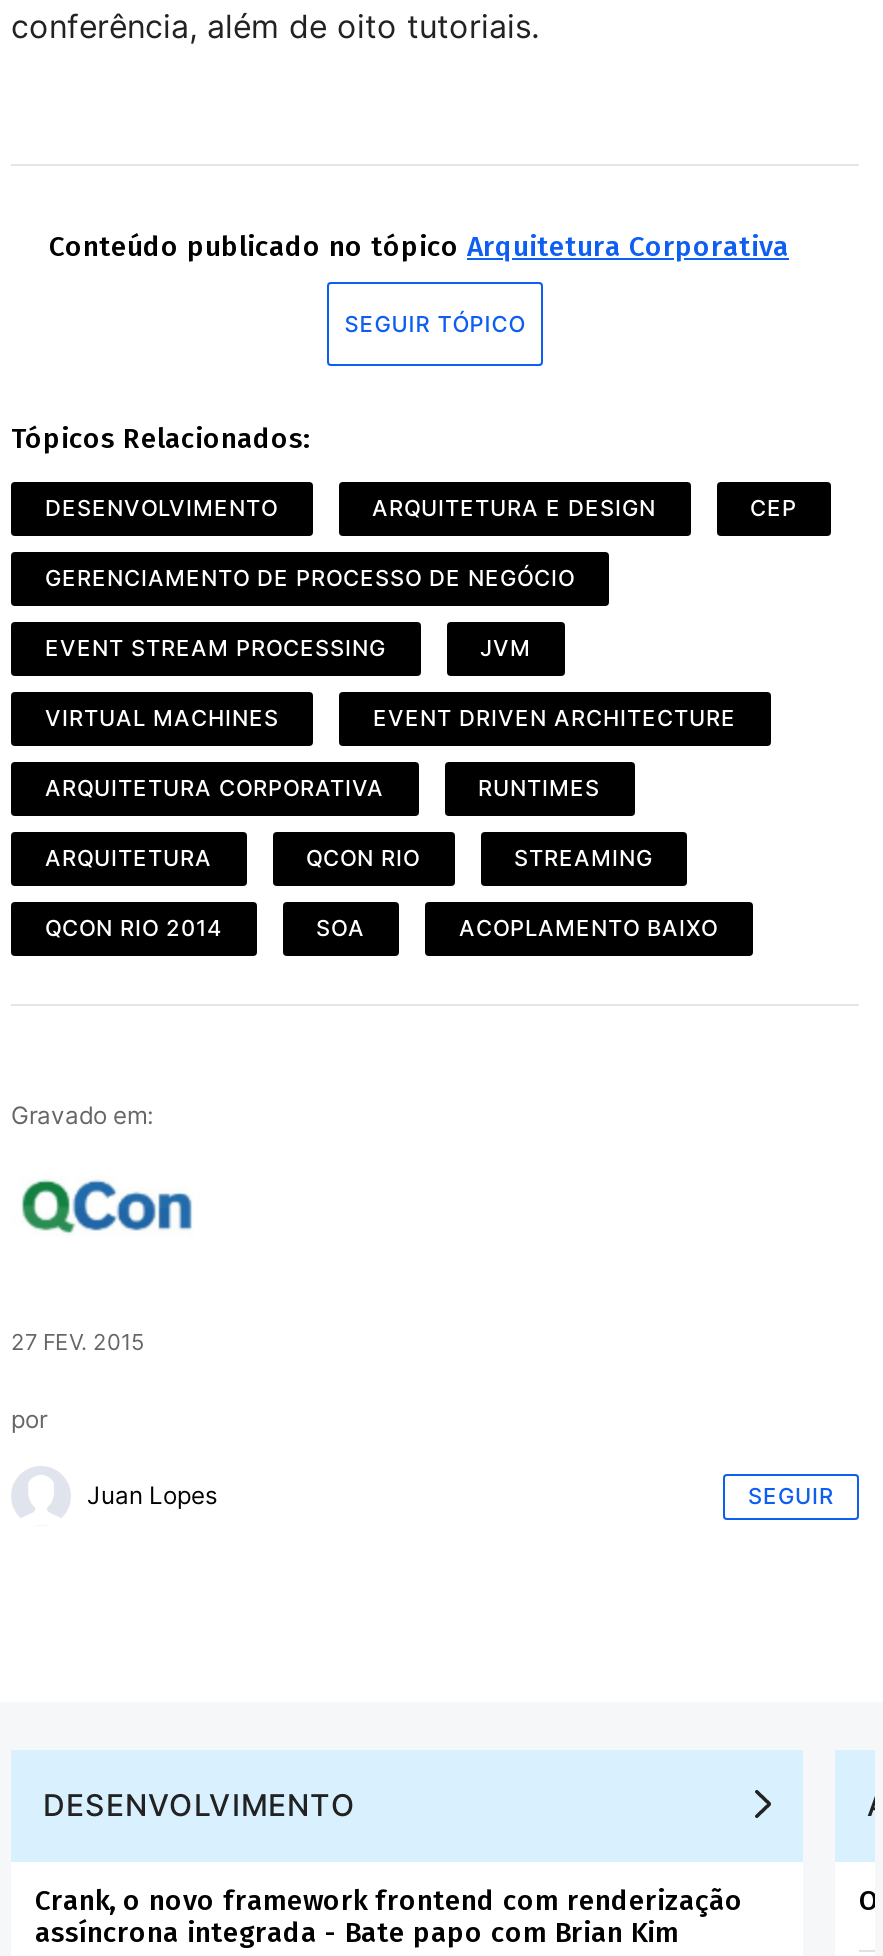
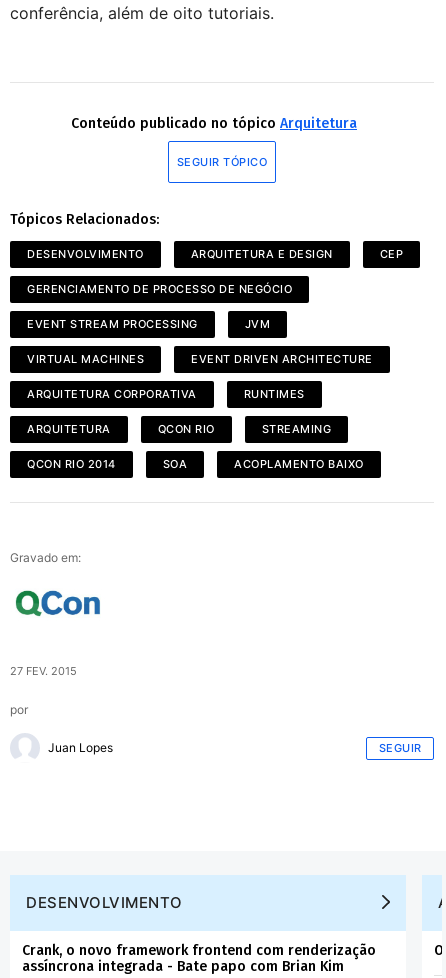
- Conteúdo publicado no tópico Arquitetura Corporativa
+ Conteúdo publicado no tópico Arquitetura
